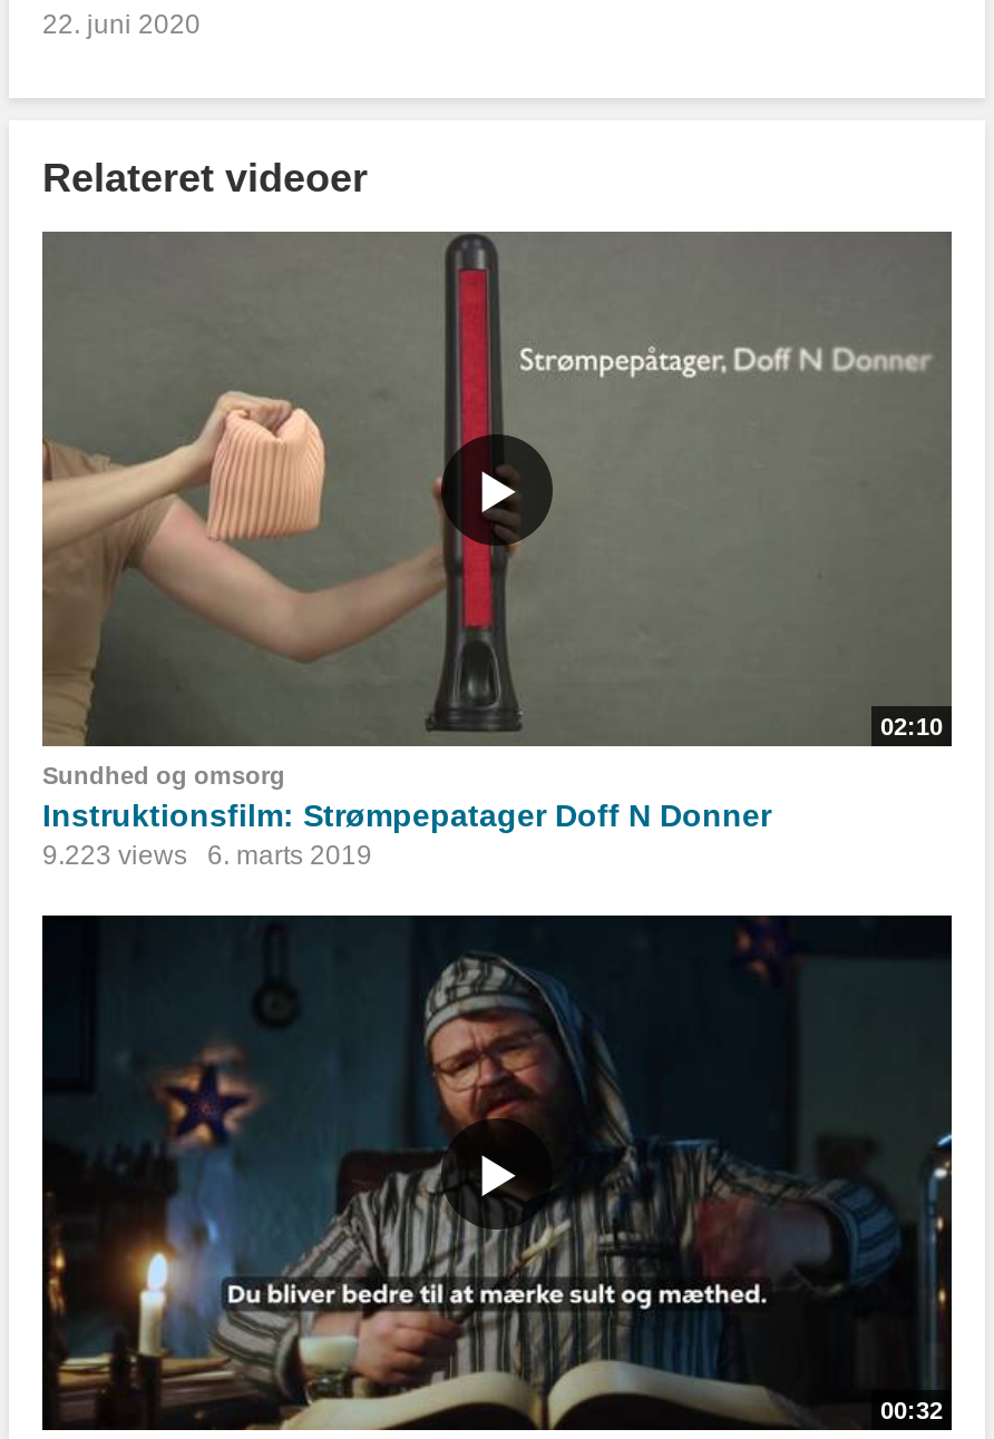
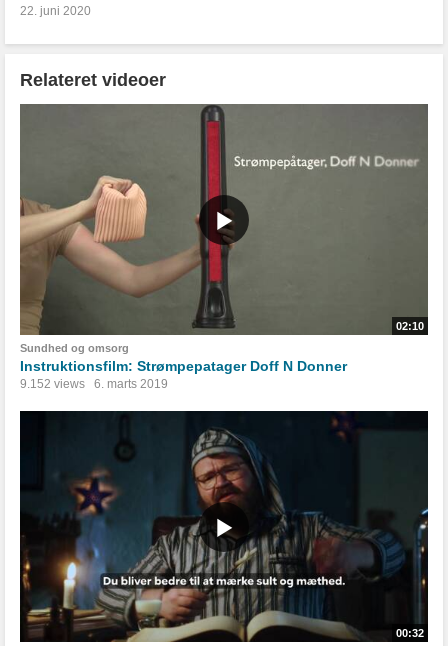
- 9.223 views 6. marts 2019
+ 9.152 views 6. marts 2019
